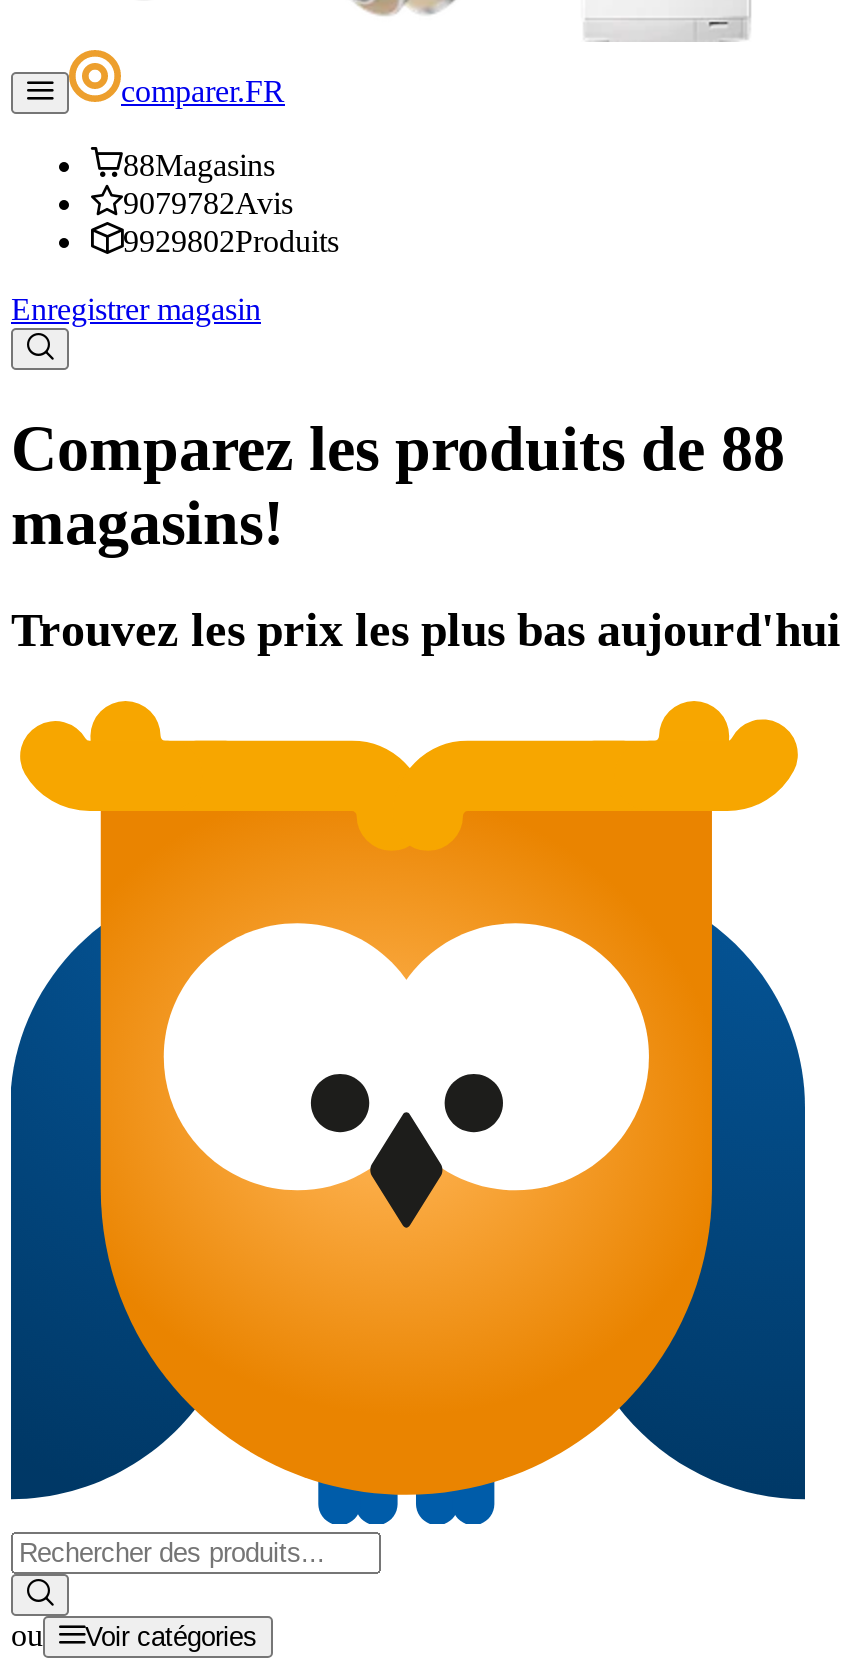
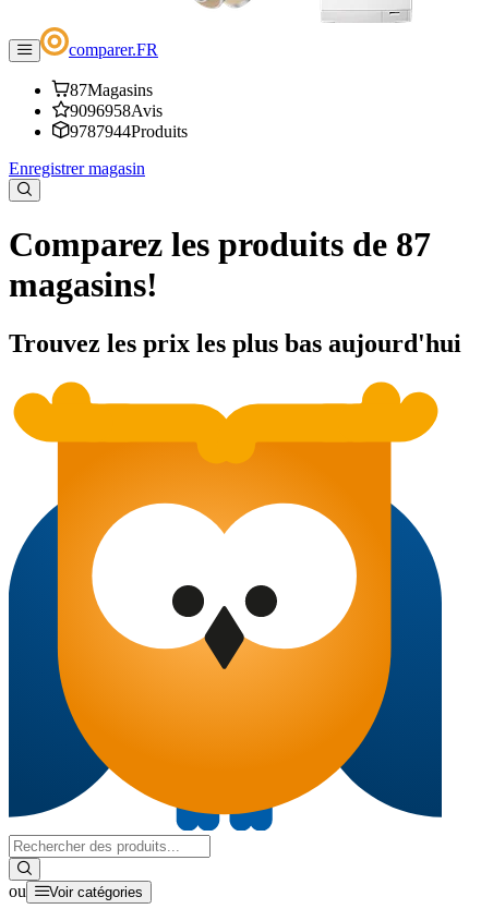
- 88Magasins
+ 87Magasins

- 9079782Avis
+ 9096958Avis

- 9929802Produits
+ 9787944Produits

- Comparez les produits de 88
+ Comparez les produits de 87
